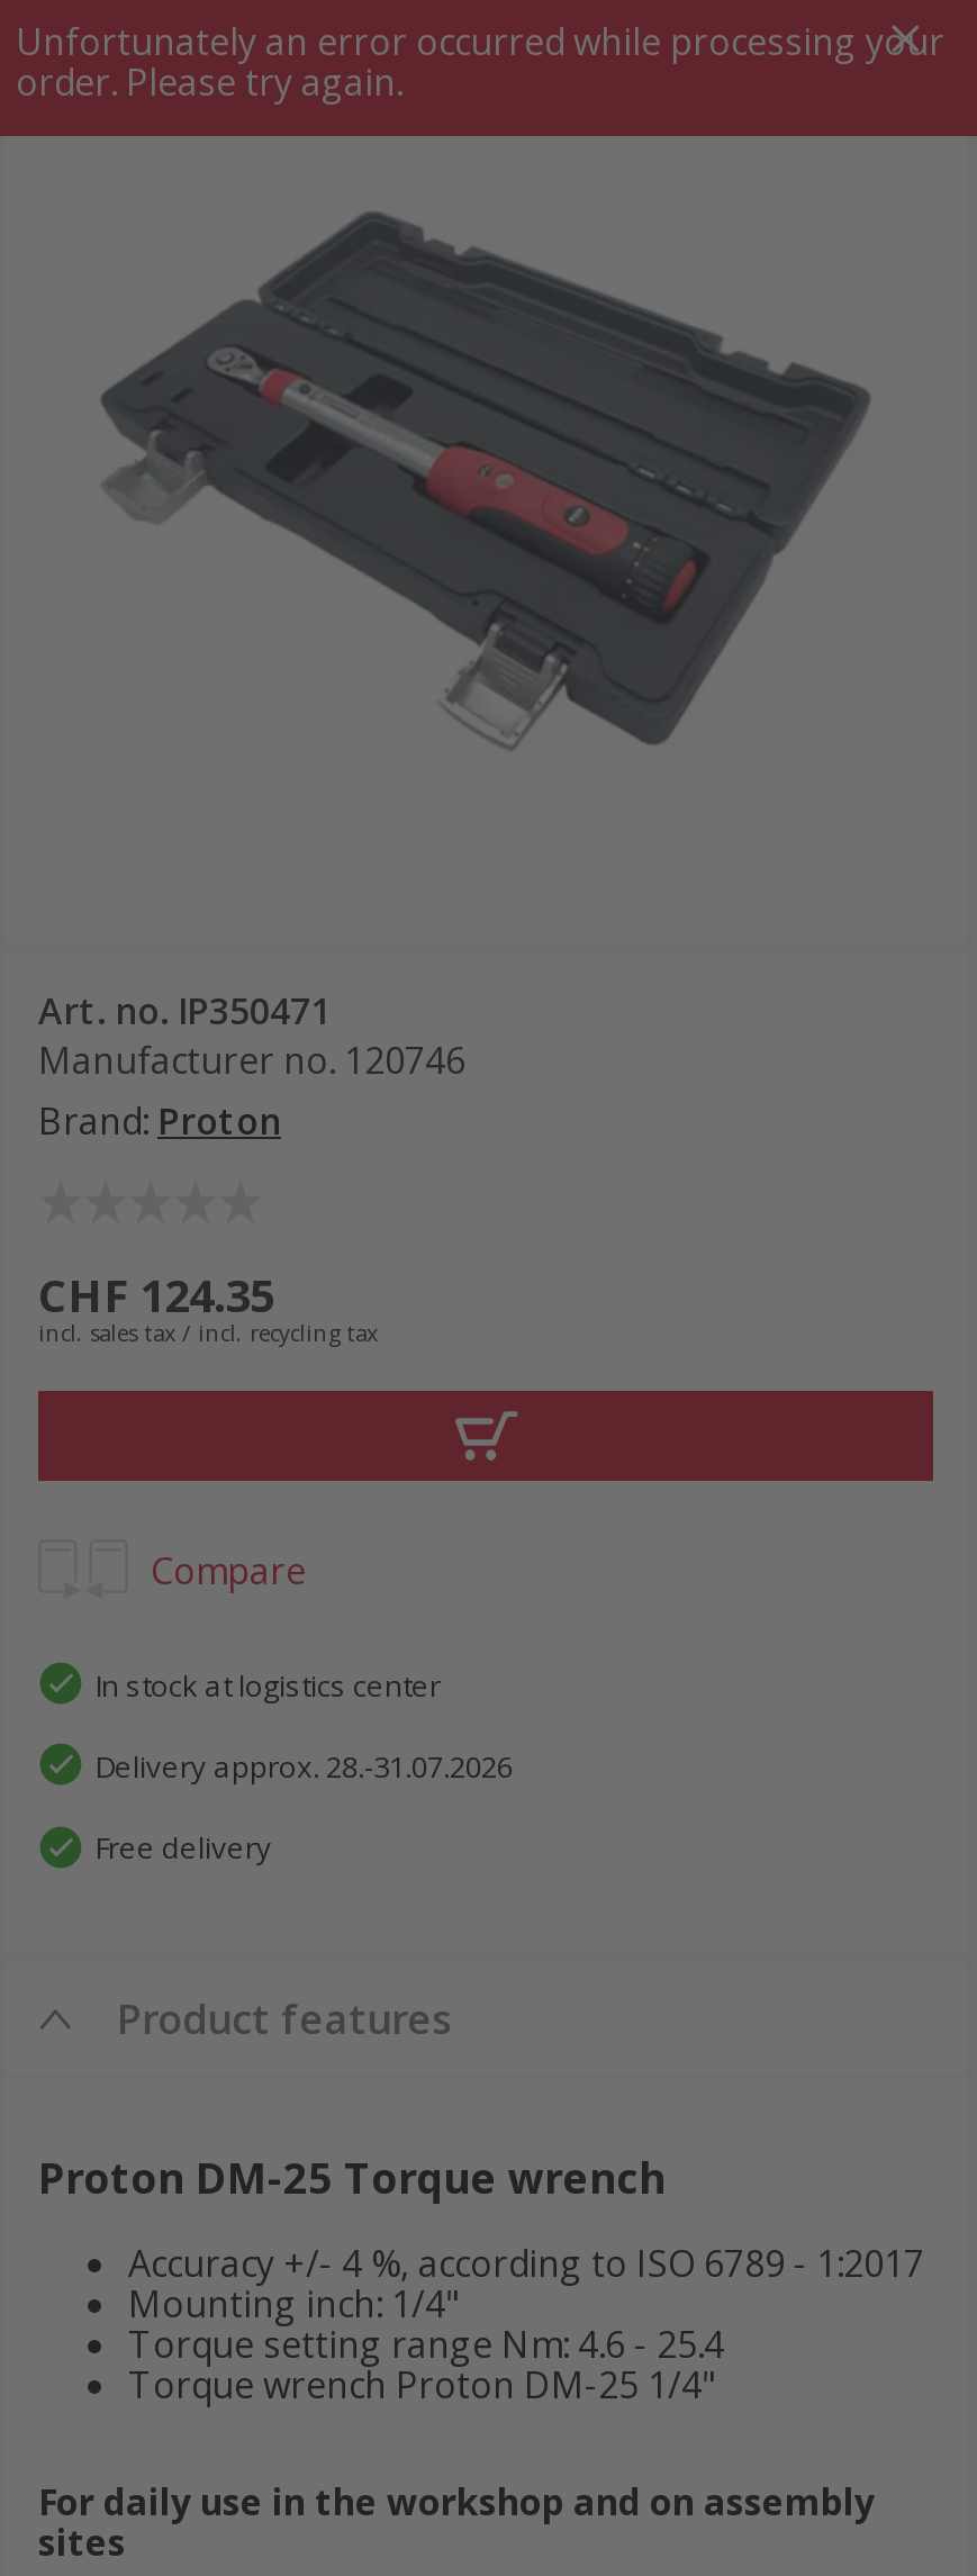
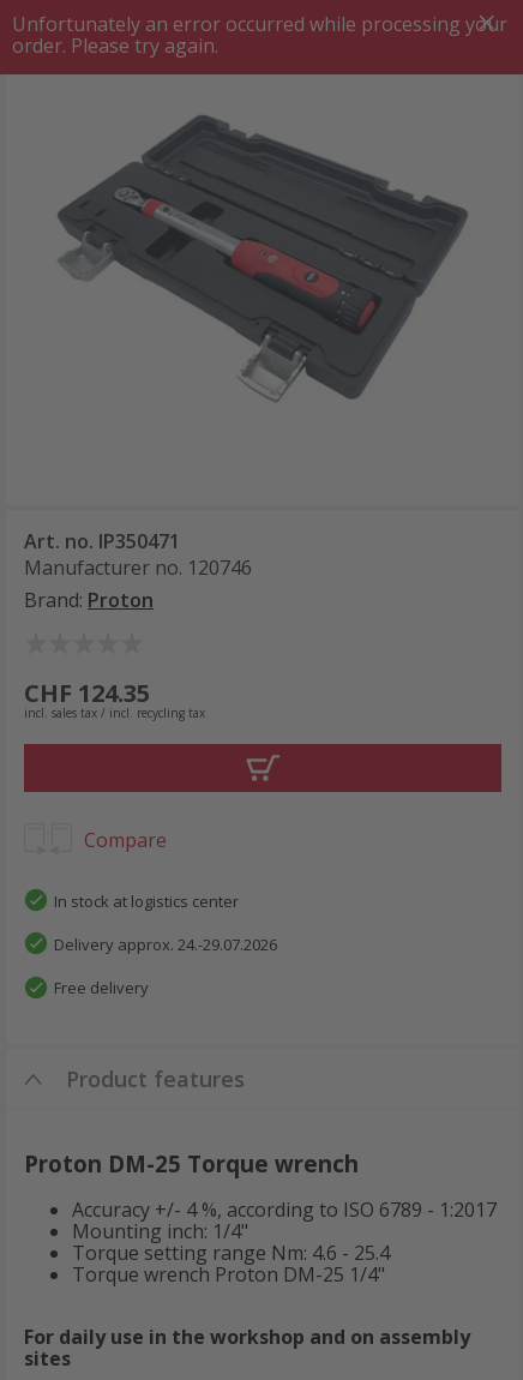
- Delivery approx. 28.-31.07.2026
+ Delivery approx. 24.-29.07.2026
